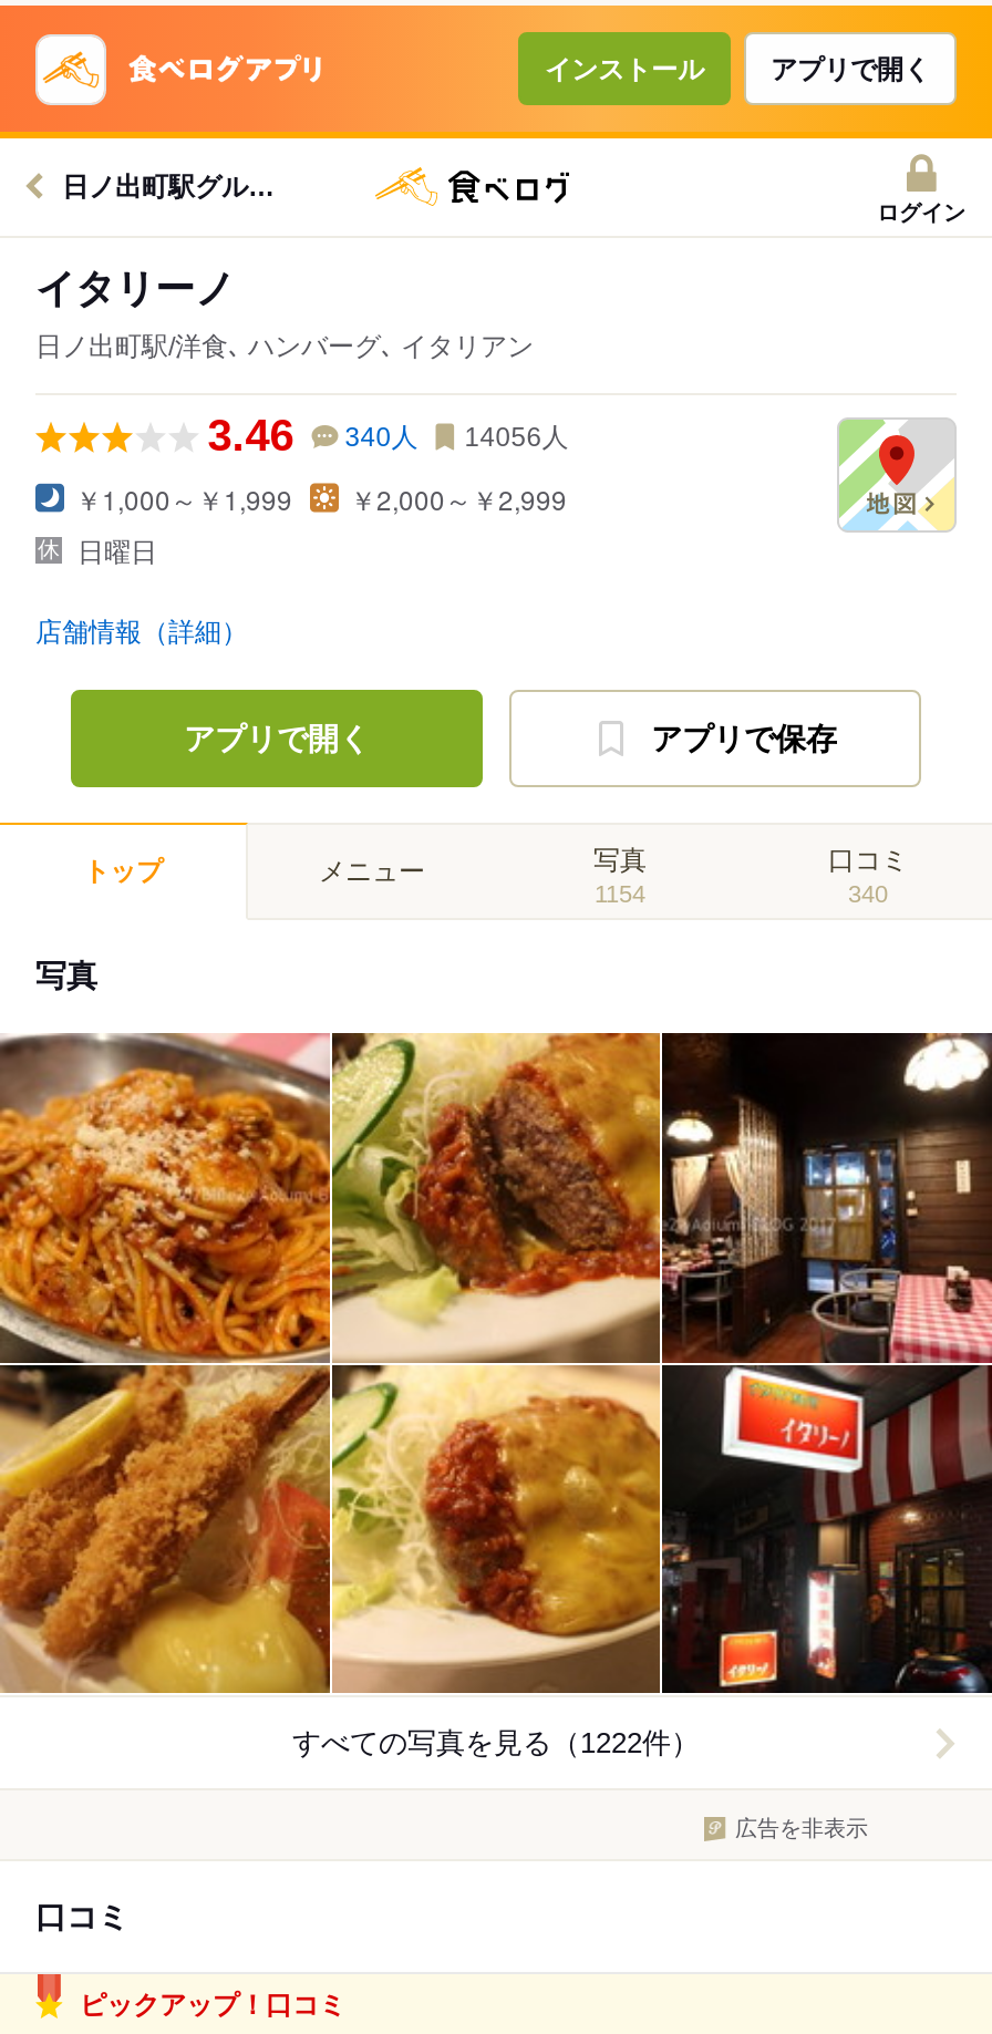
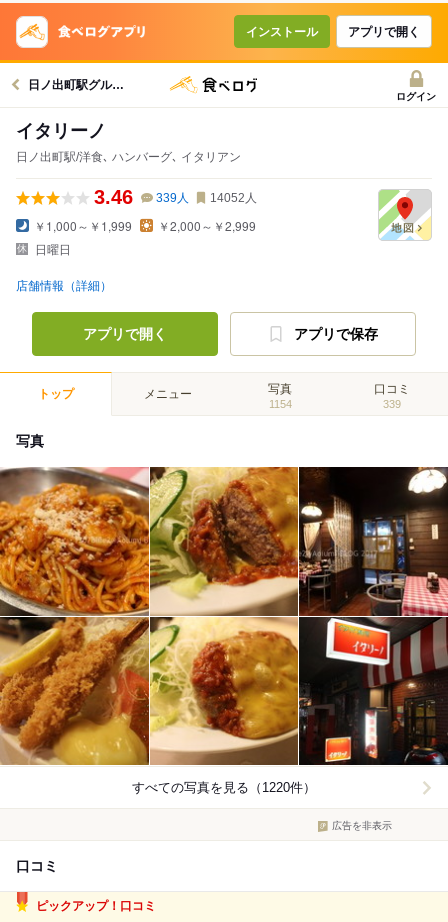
- 340人
+ 339人

- 14056人
+ 14052人

- 340
+ 339

- すべての写真を見る（1222件）
+ すべての写真を見る（1220件）
